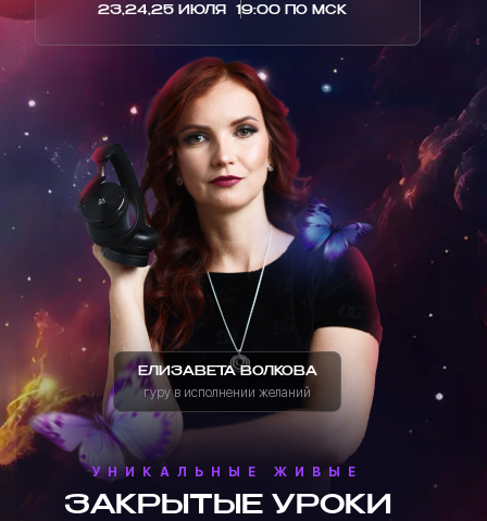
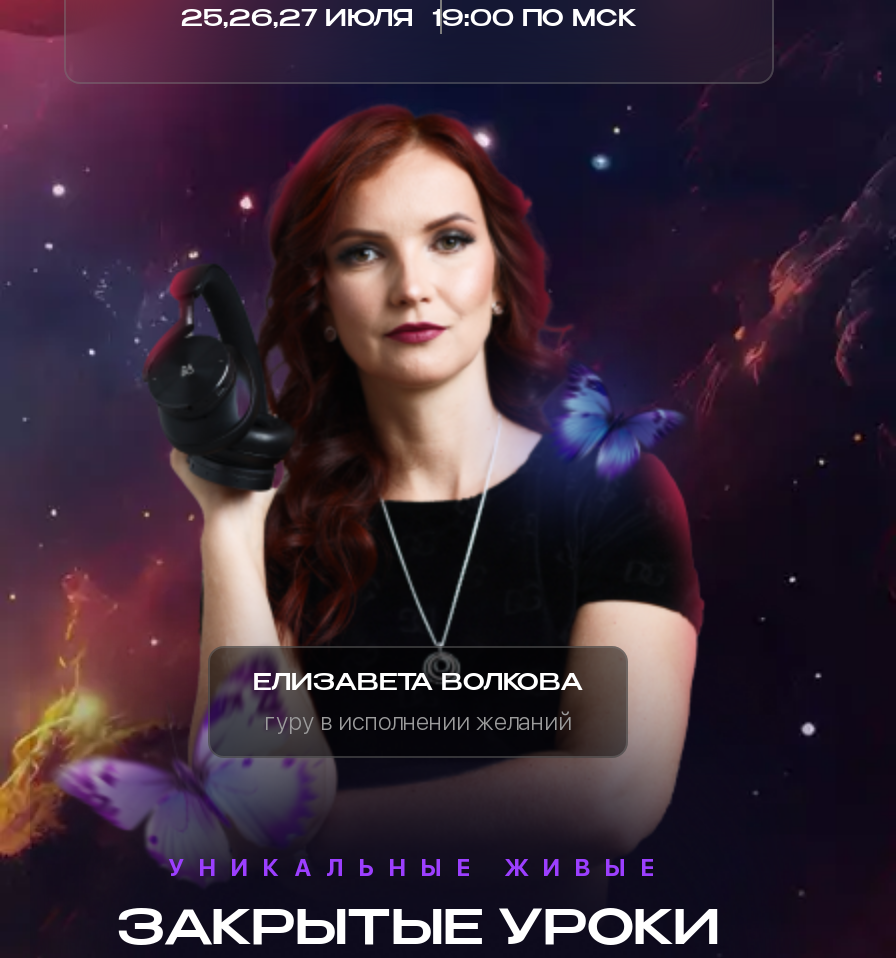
- 23,24,25 ИЮЛЯ 19:00 ПО МСК
+ 25,26,27 ИЮЛЯ 19:00 ПО МСК
